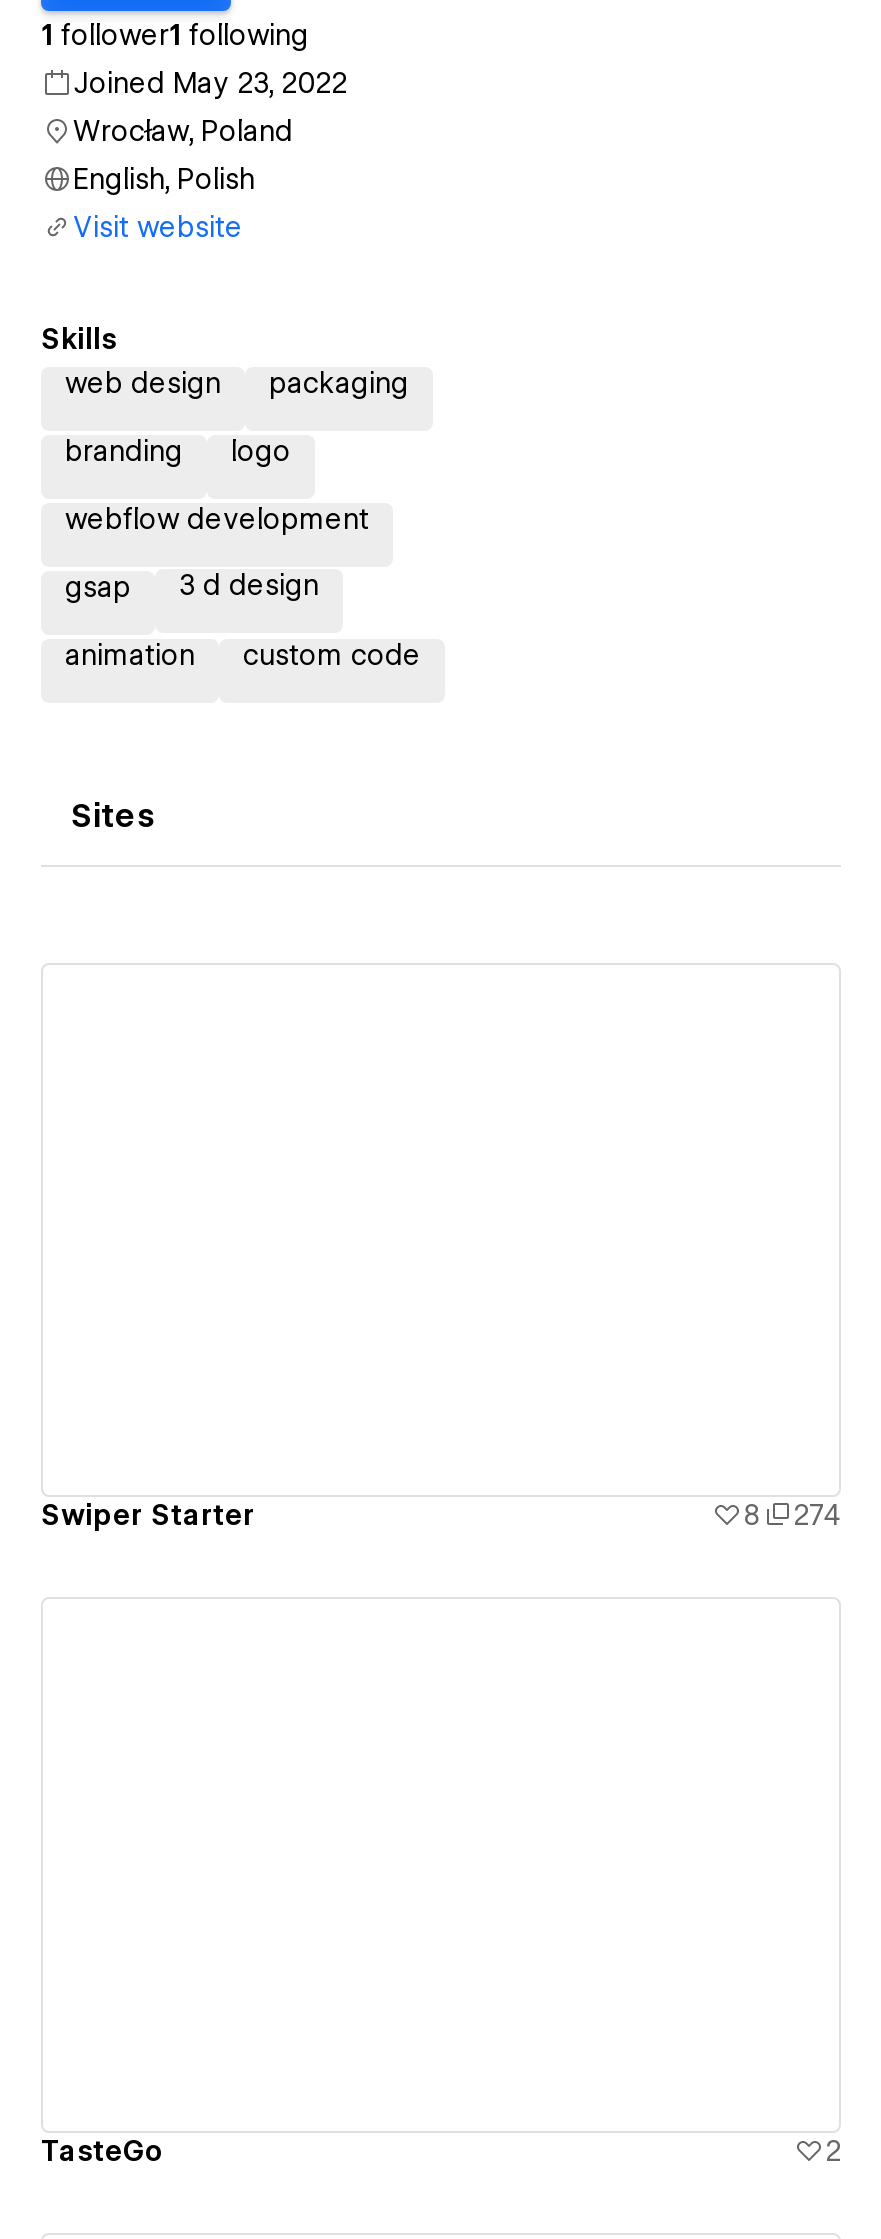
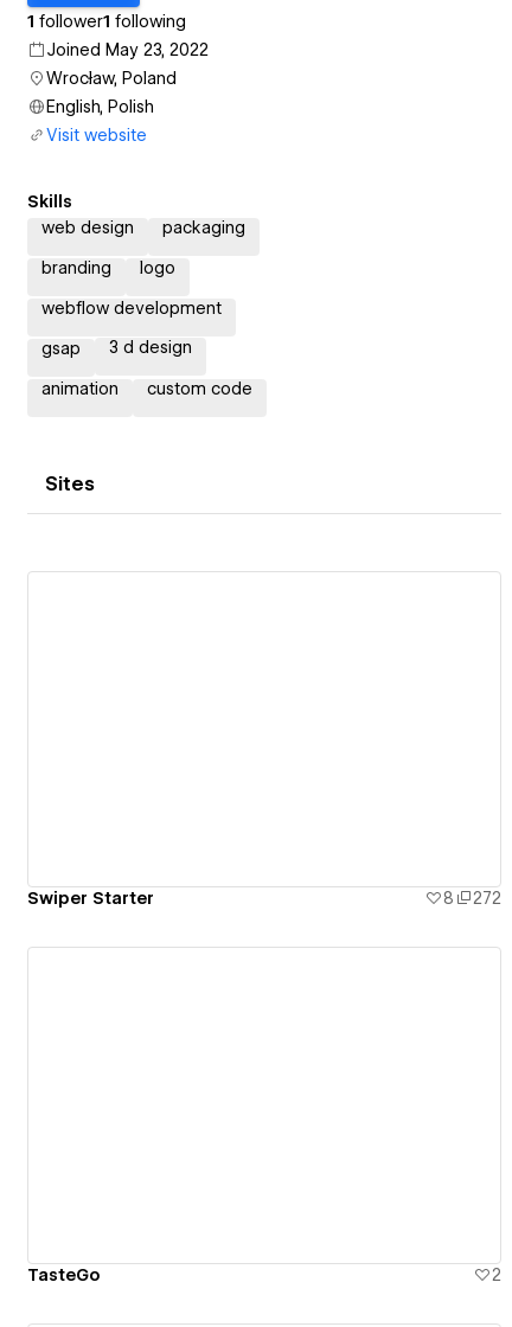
- 8 274
+ 8 272
